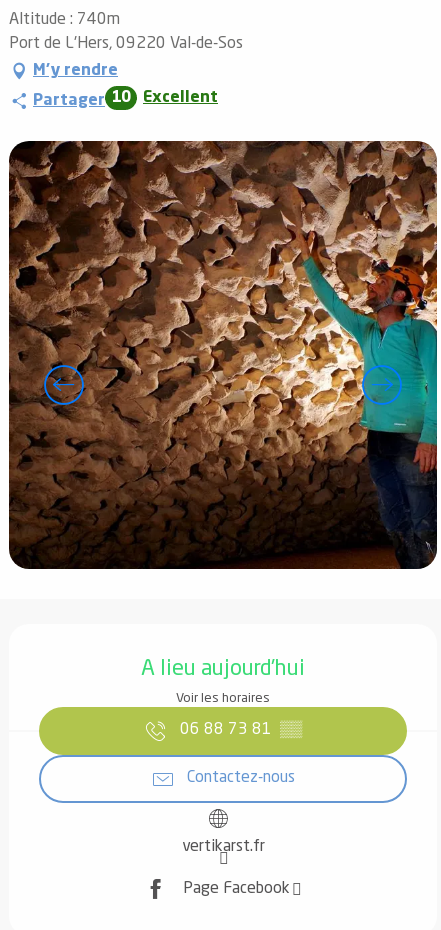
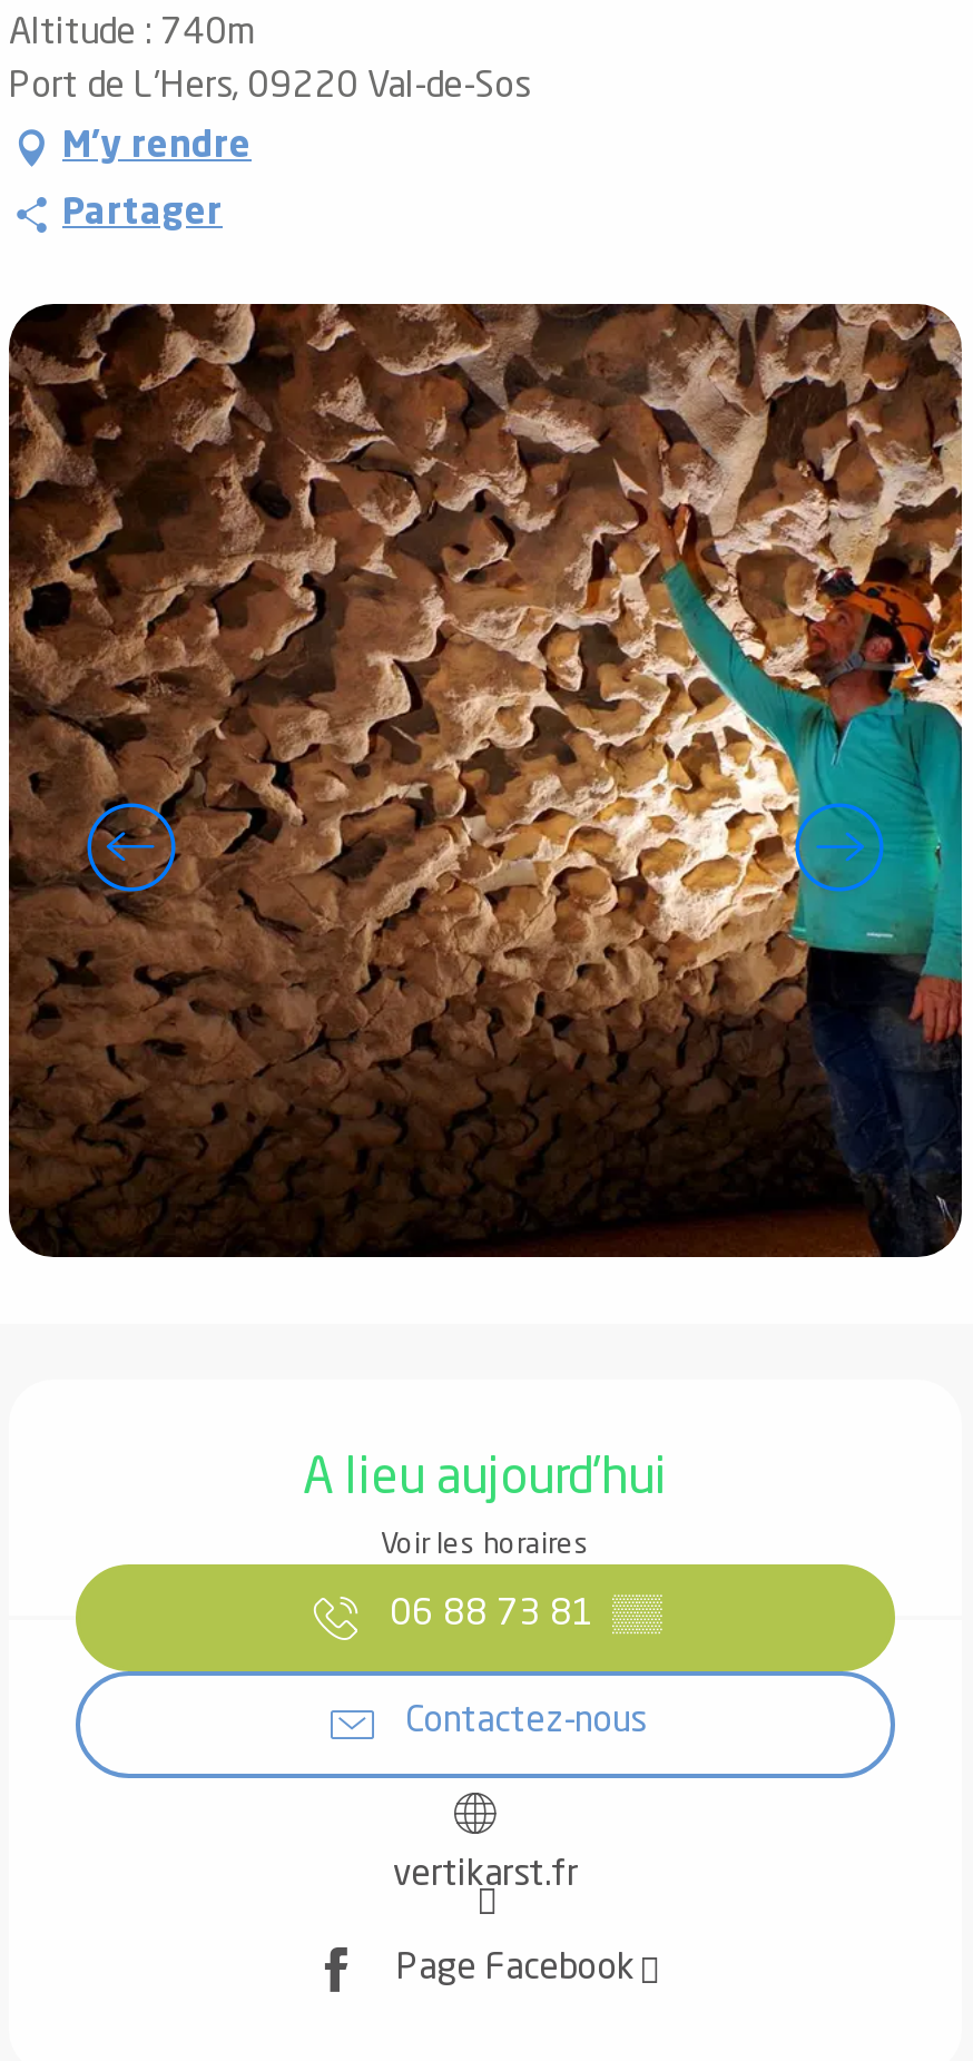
- 10
- Excellent
